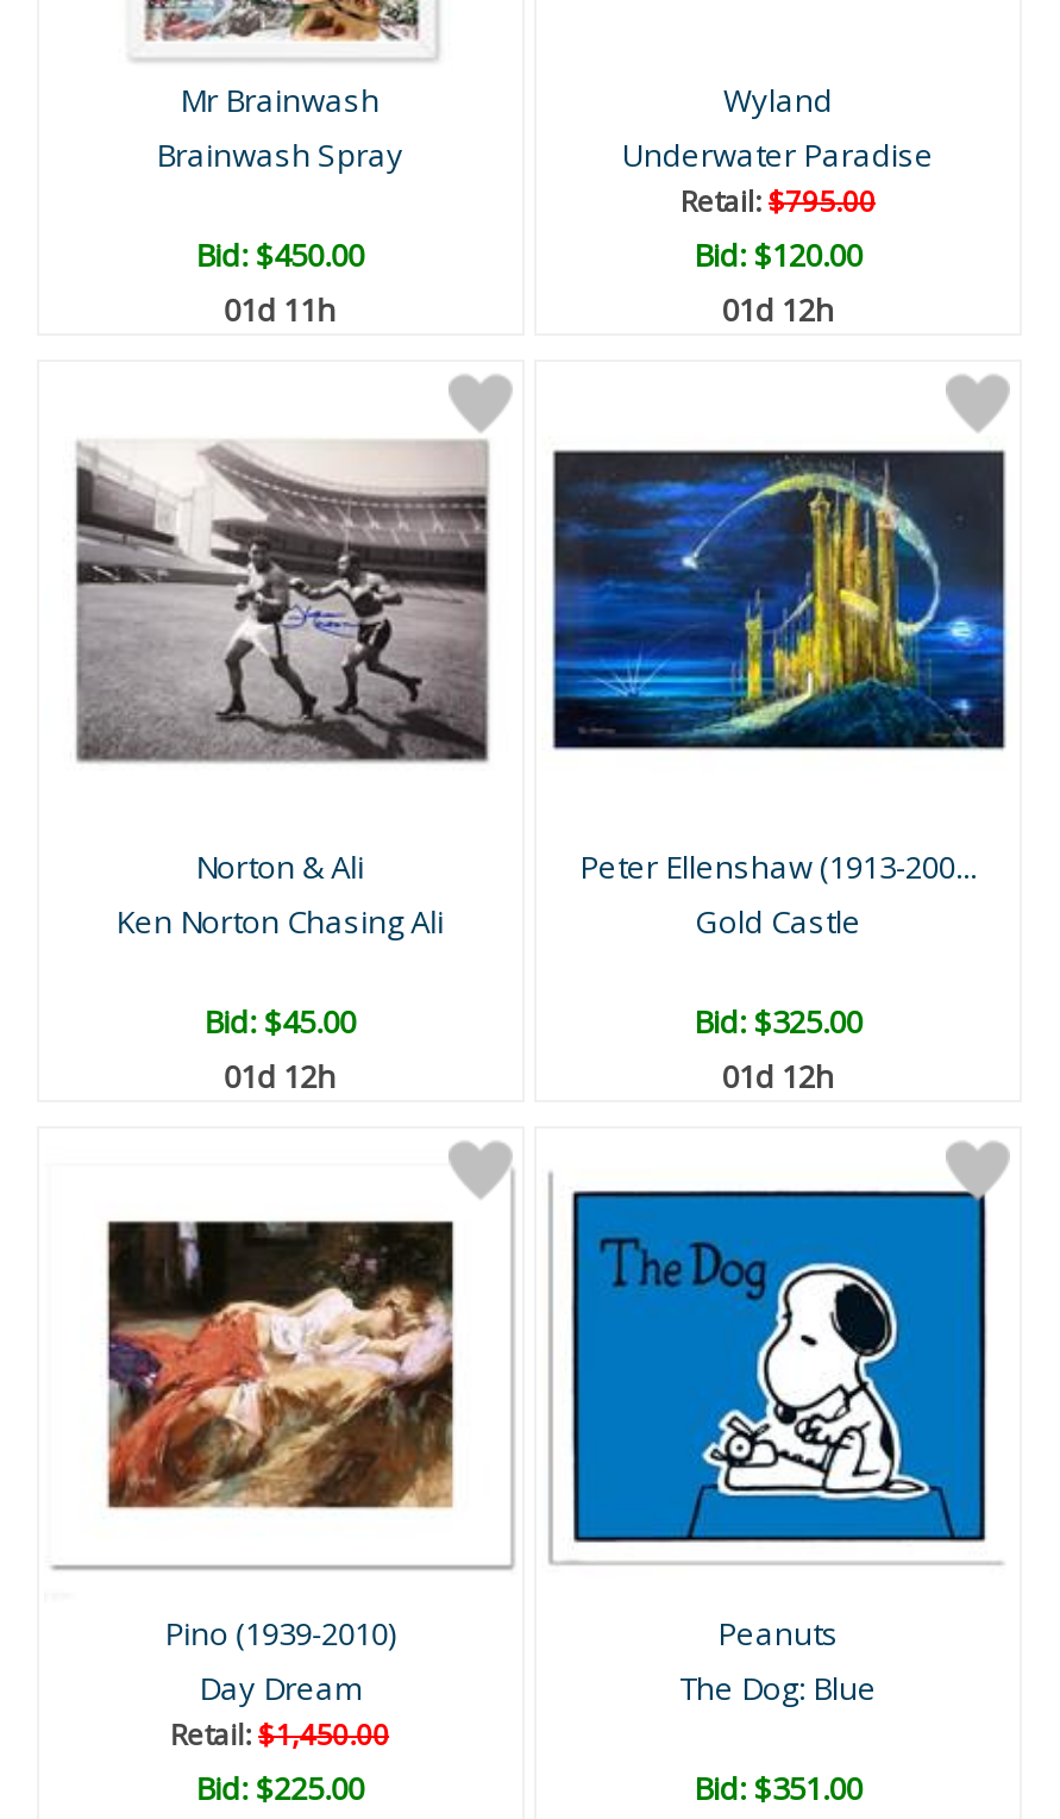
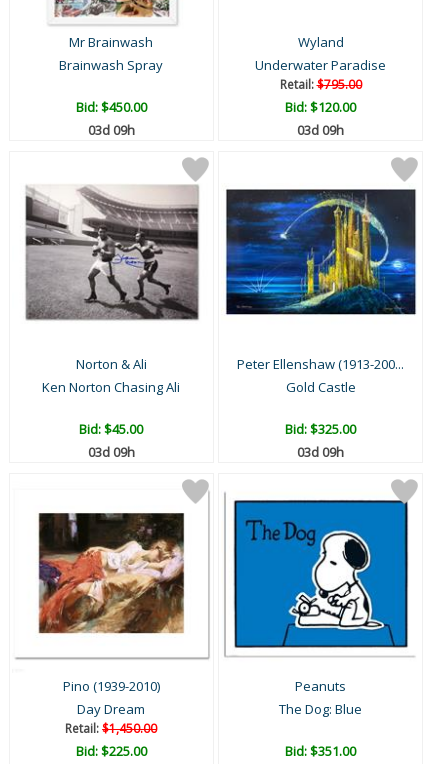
- 01d 11h
+ 03d 09h

- 01d 12h
+ 03d 09h

- 01d 12h
+ 03d 09h

- 01d 12h
+ 03d 09h
